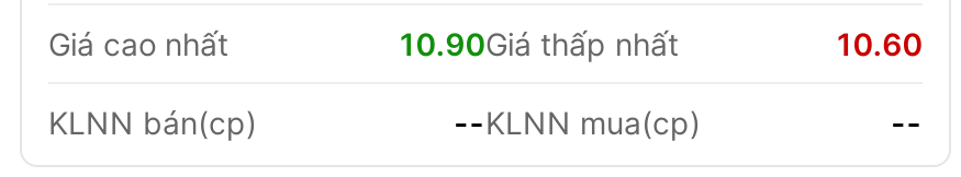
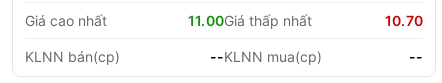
- 10.90 Giá thấp nhất
+ 11.00 Giá thấp nhất

- 10.60
+ 10.70
